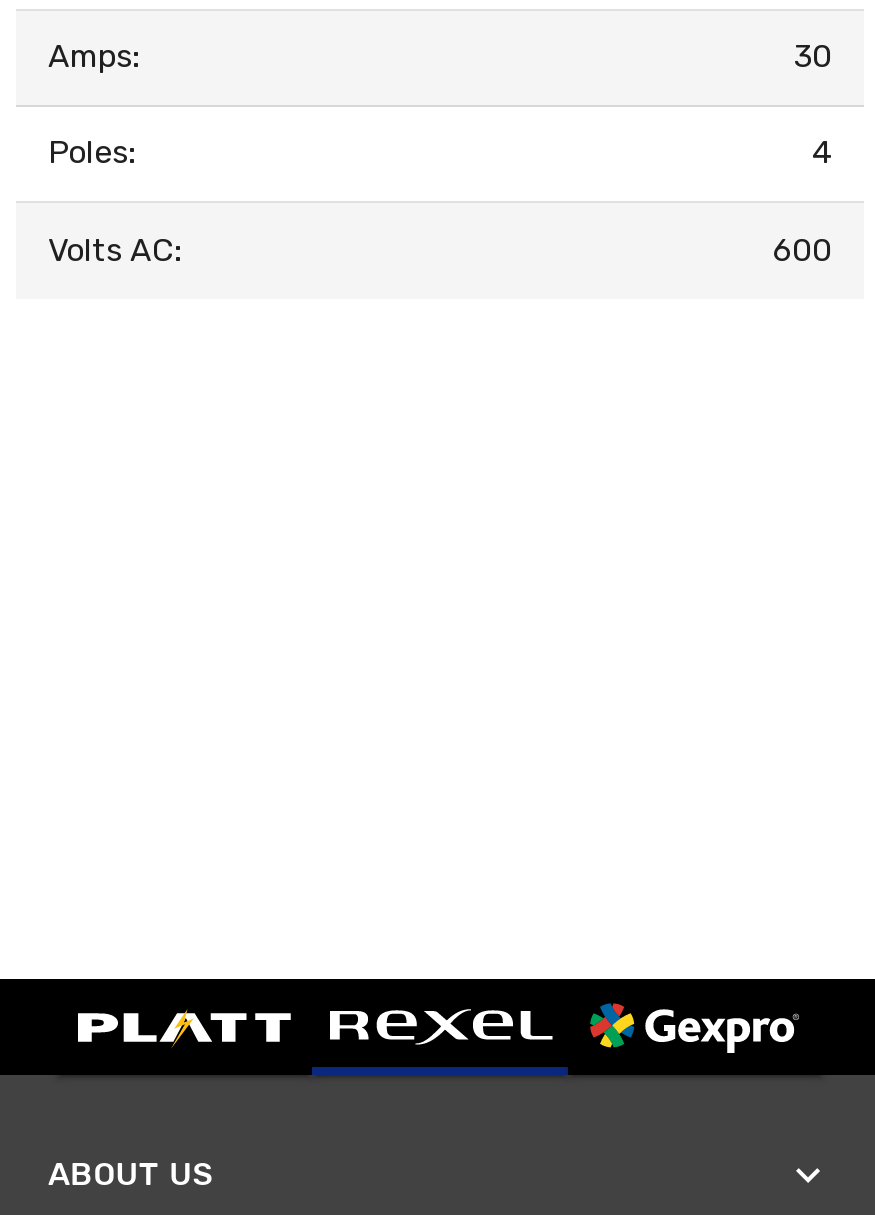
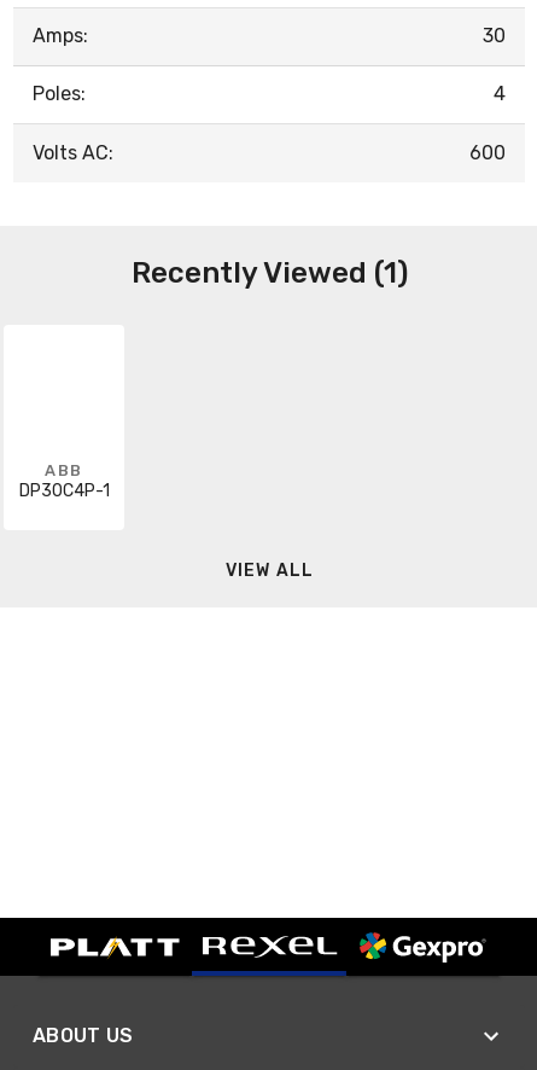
+ ABB
+ DP30C4P-1

+ Recently Viewed (1)

+ VIEW ALL
